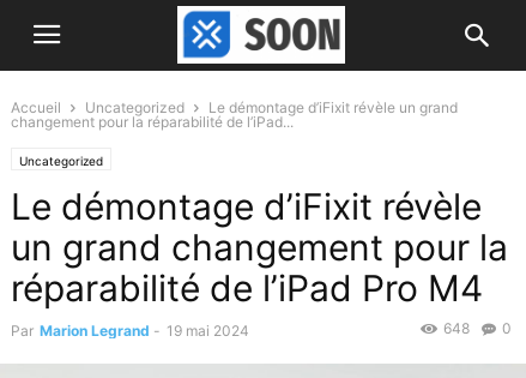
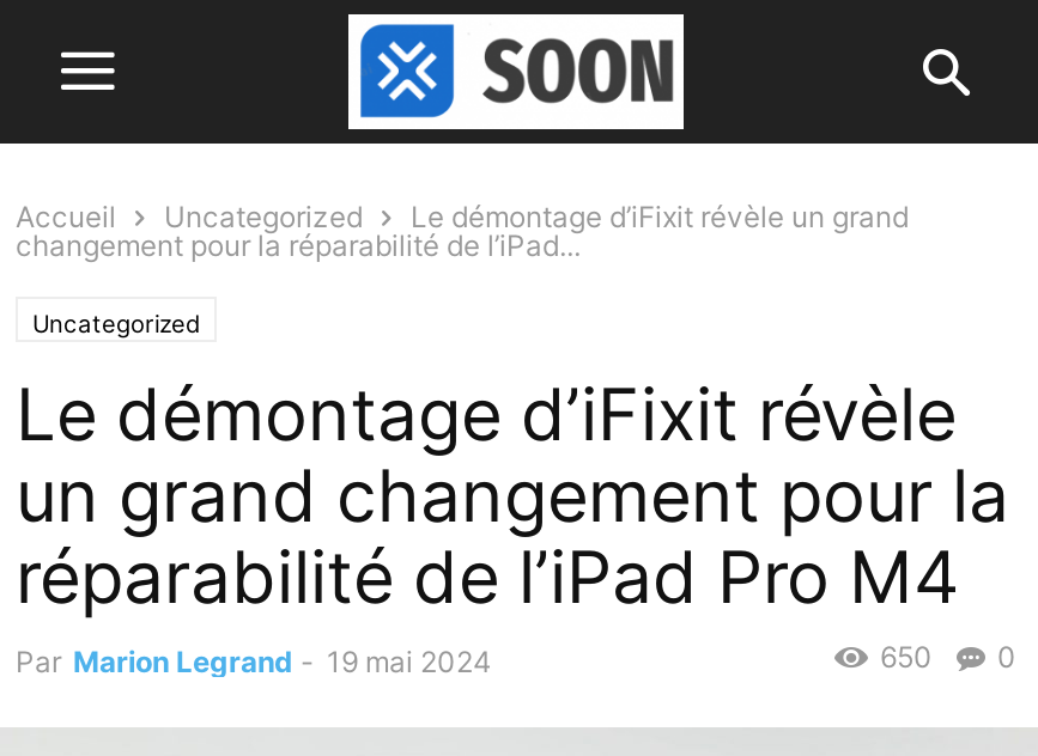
- 648 0
+ 650 0
